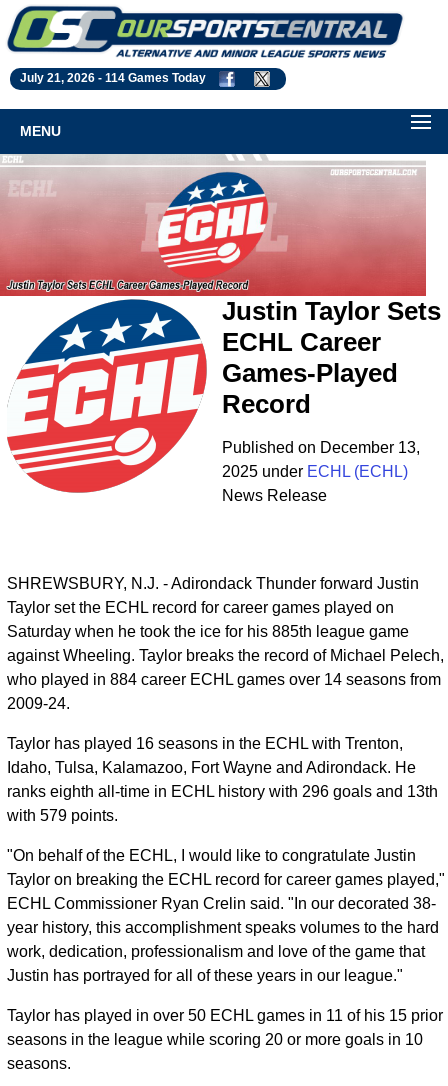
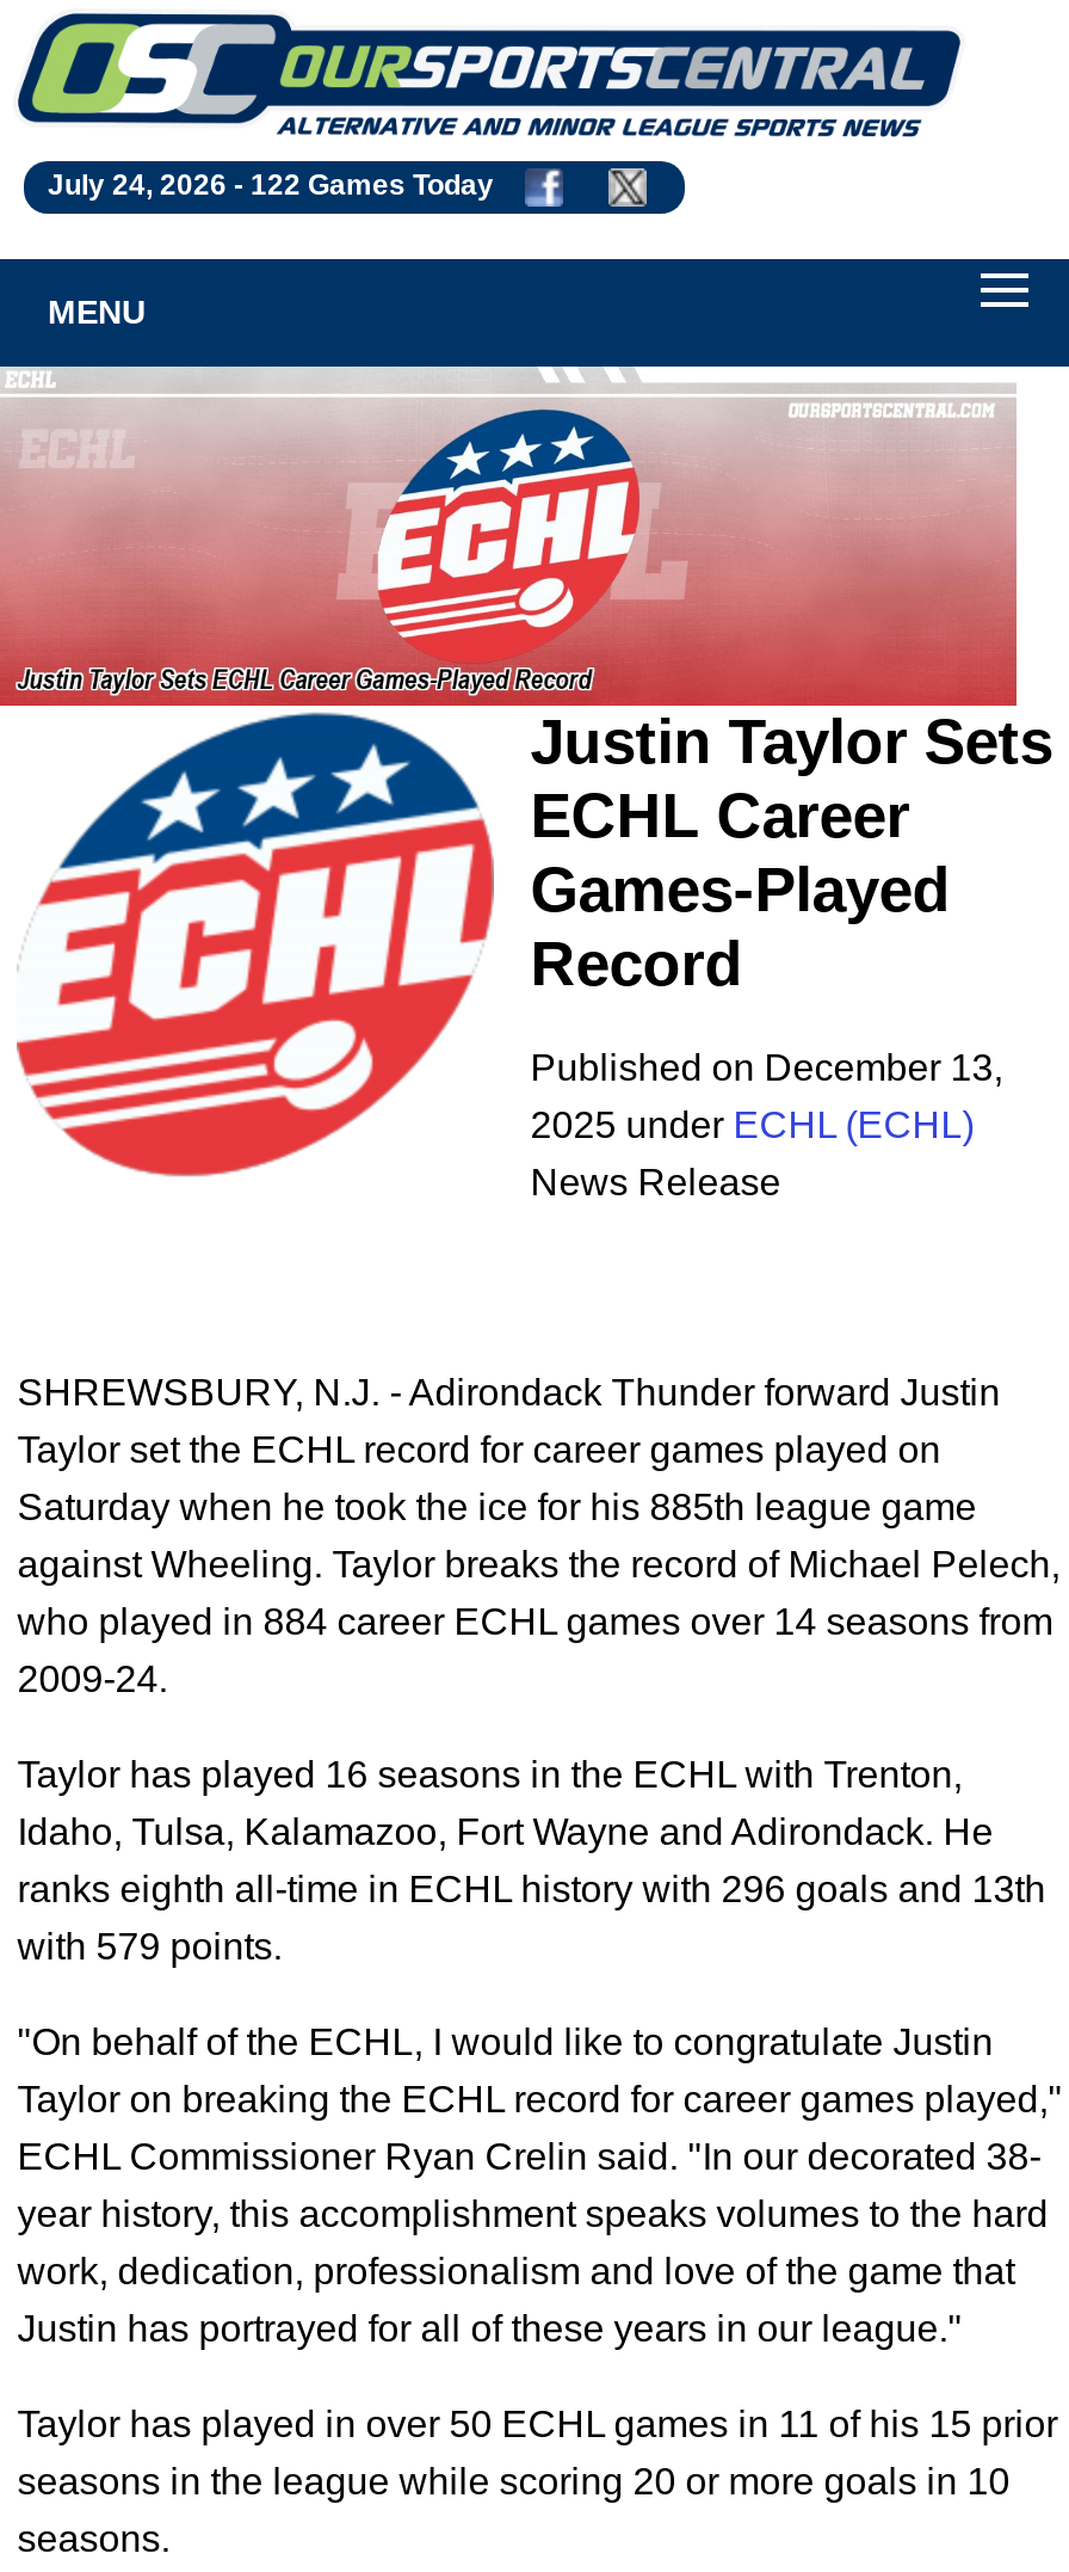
- July 21, 2026 - 114 Games Today
+ July 24, 2026 - 122 Games Today
